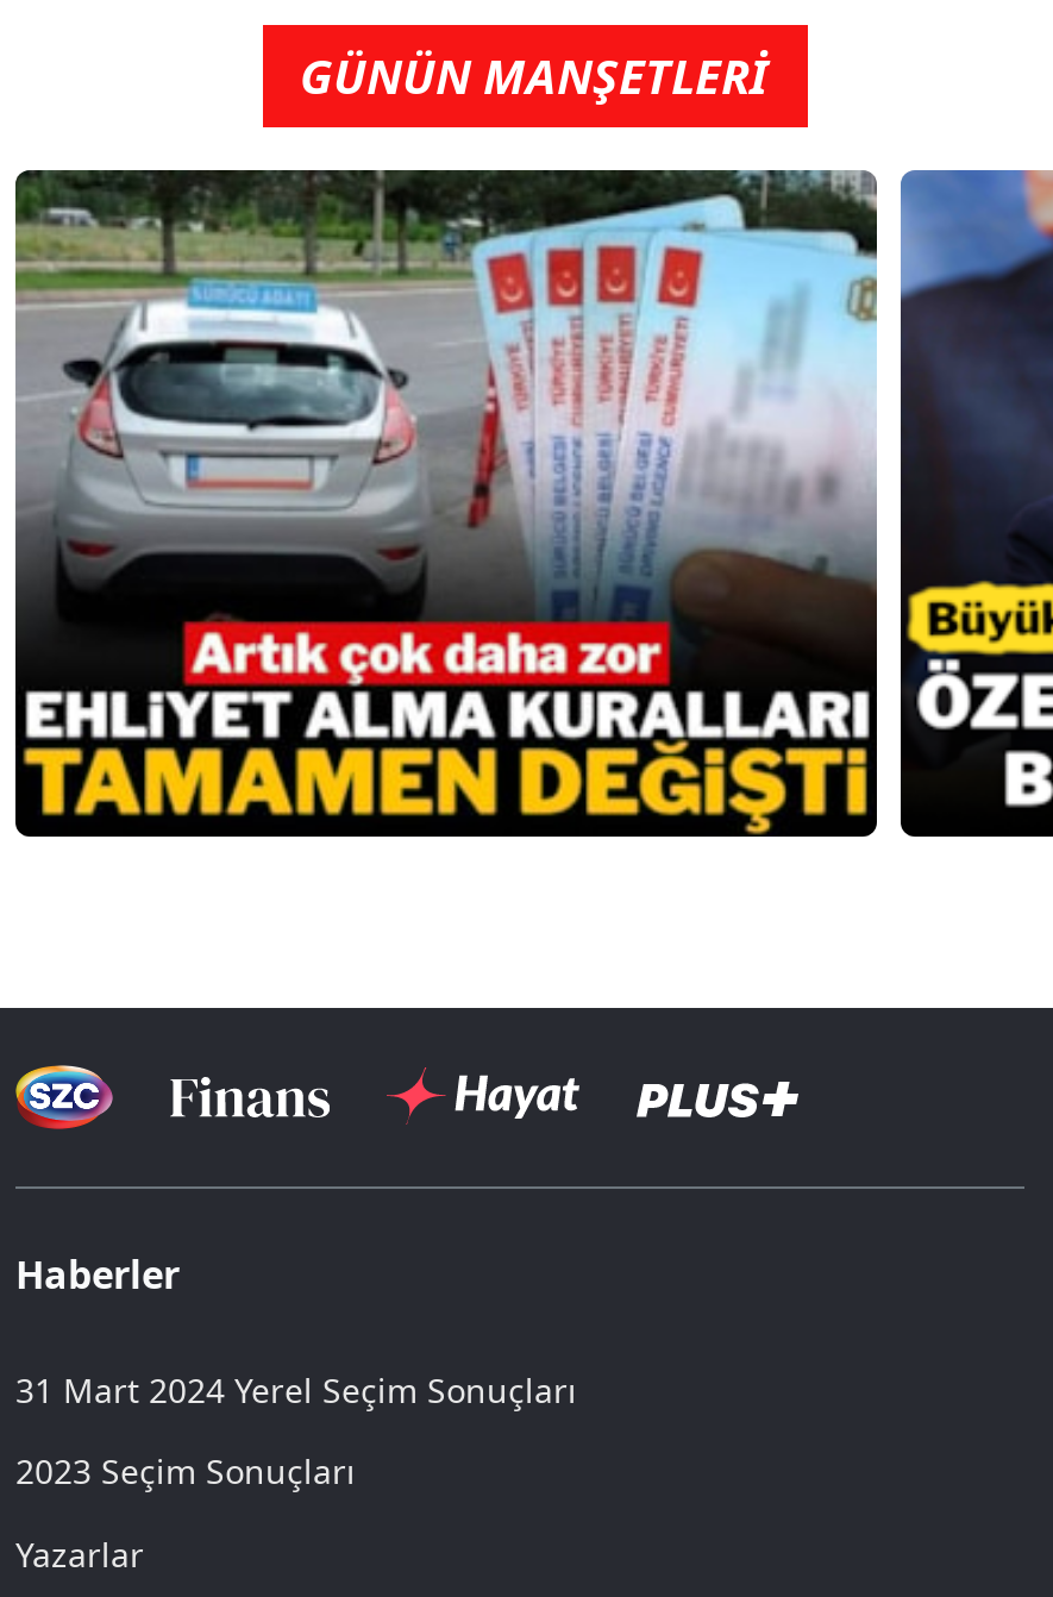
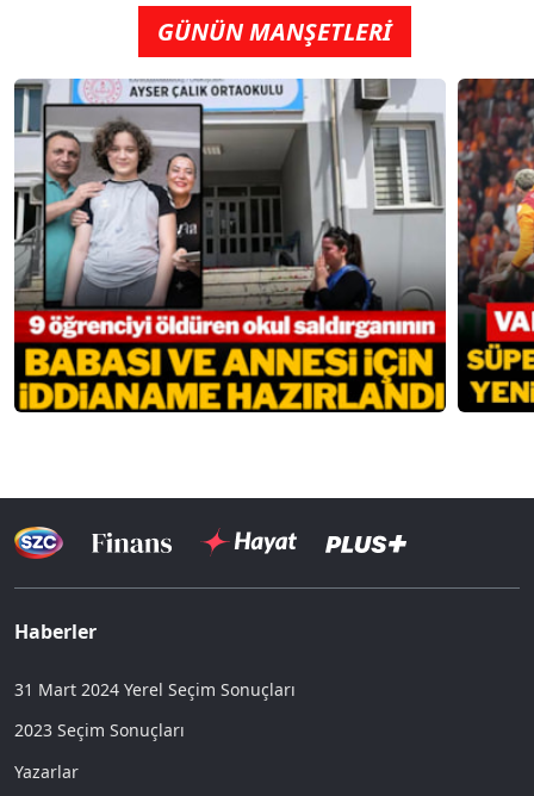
- [image]
+ [image]

- [image]
+ [image]
